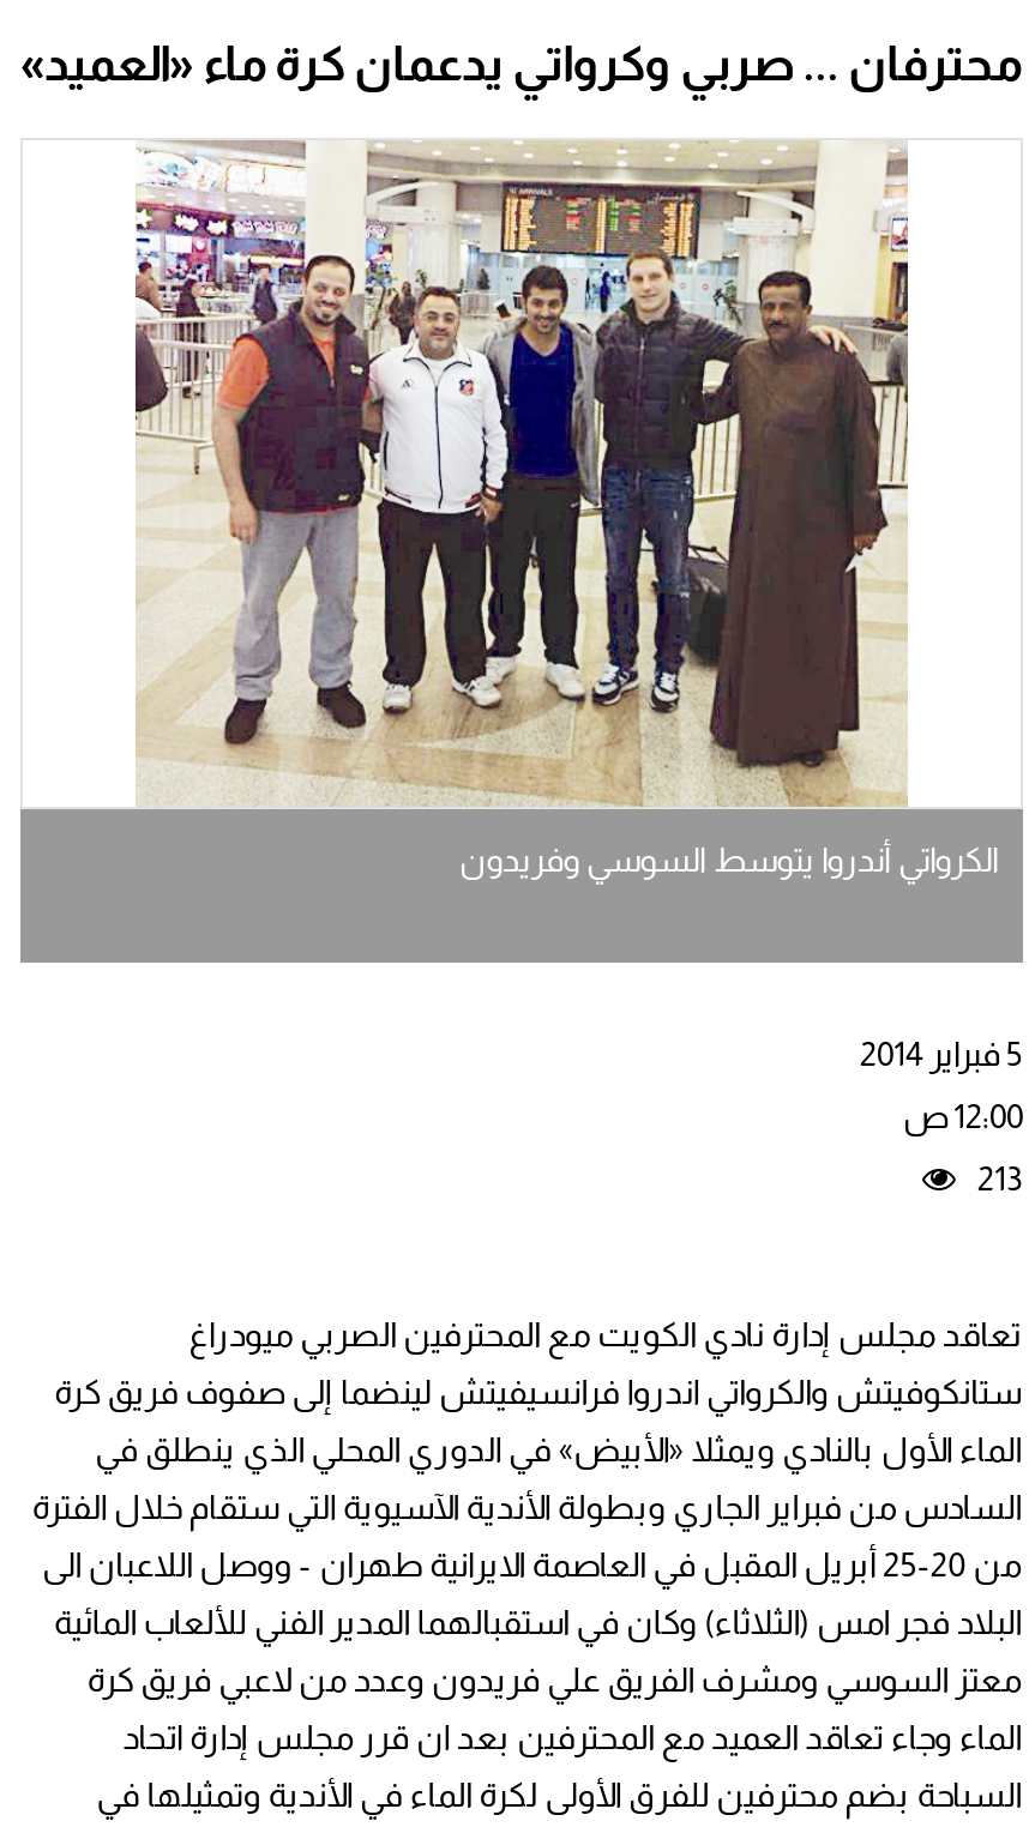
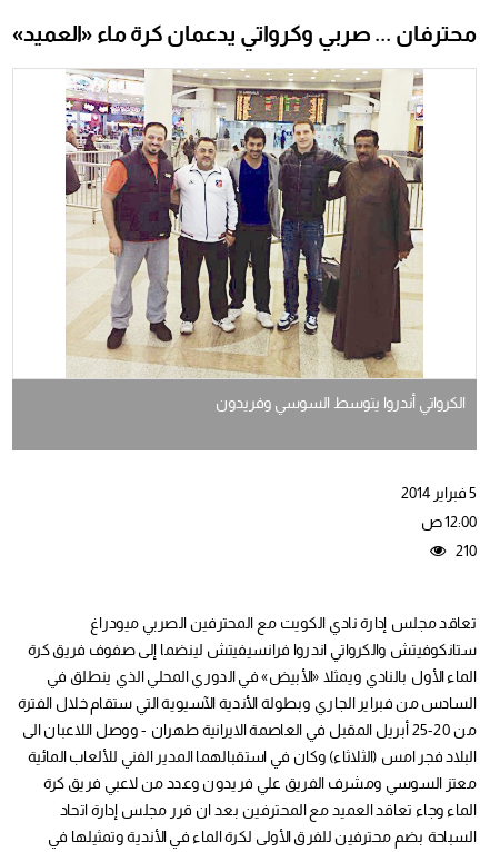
- 213
+ 210
